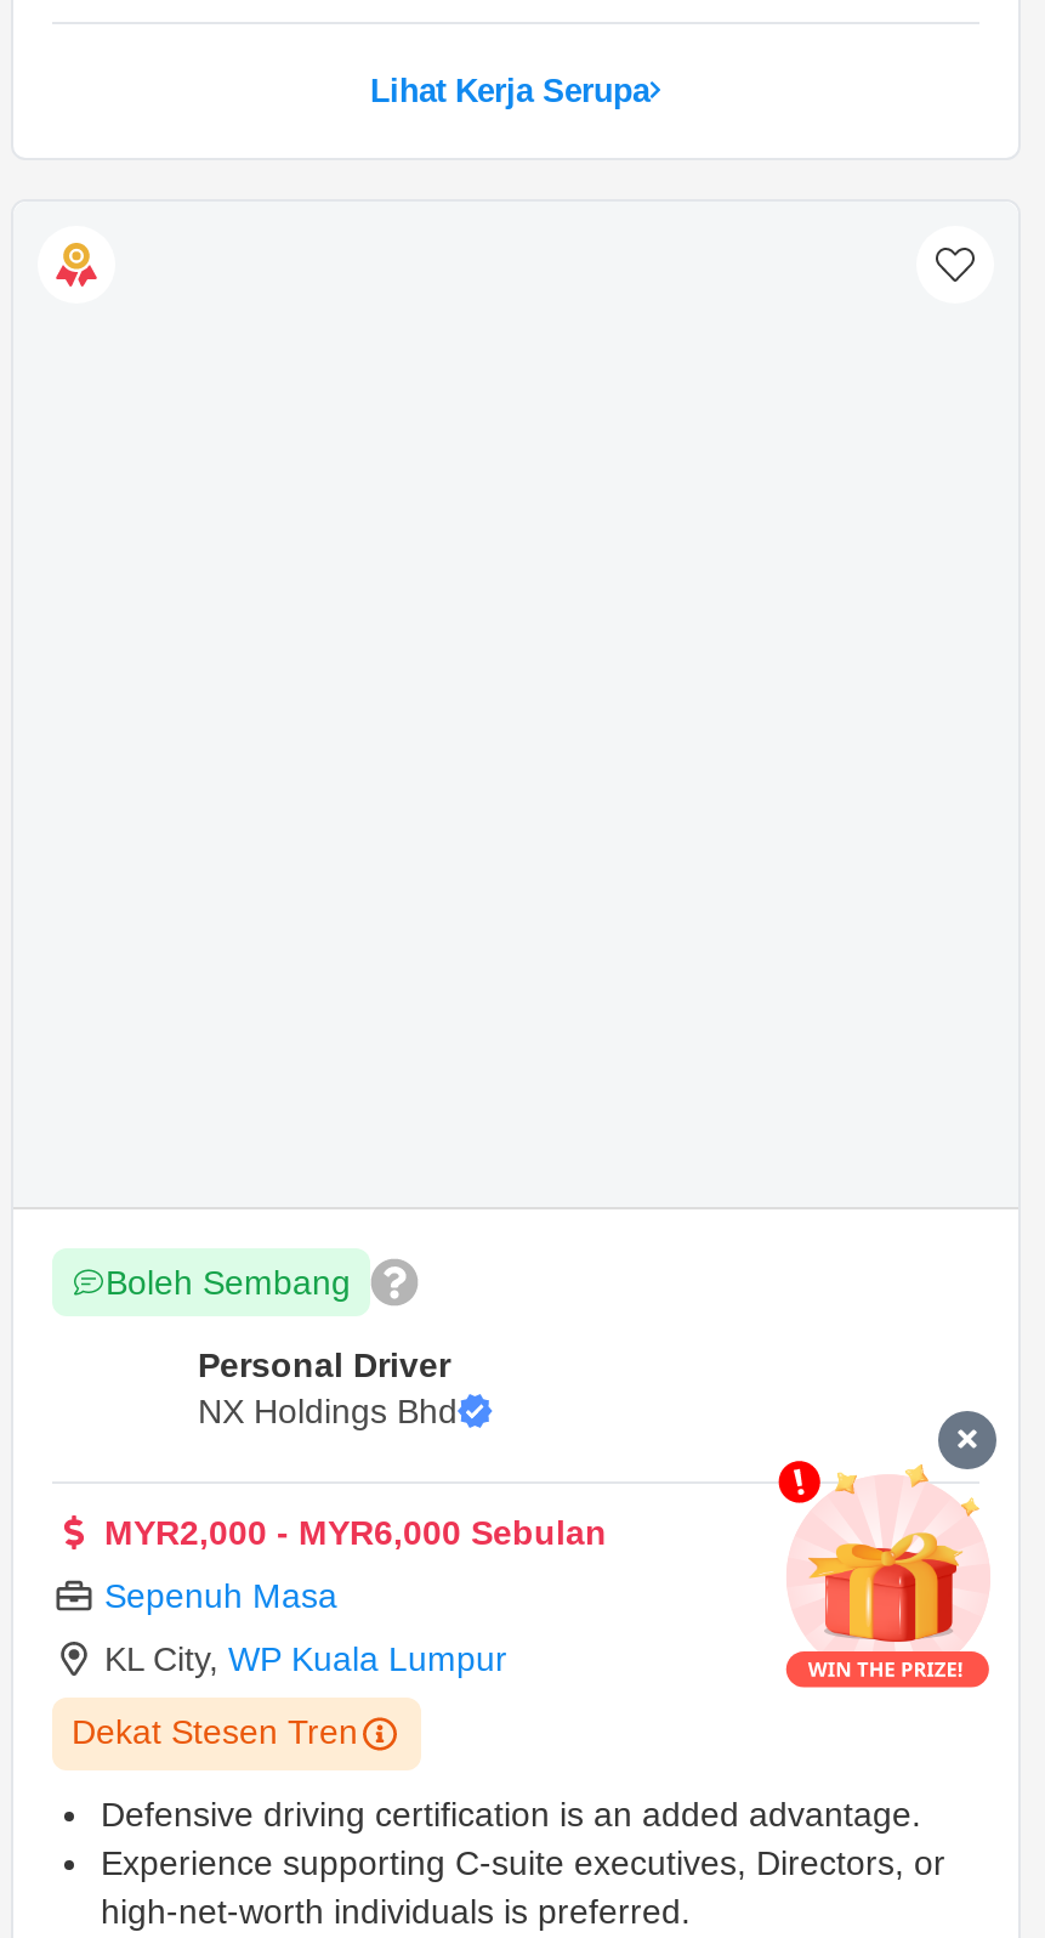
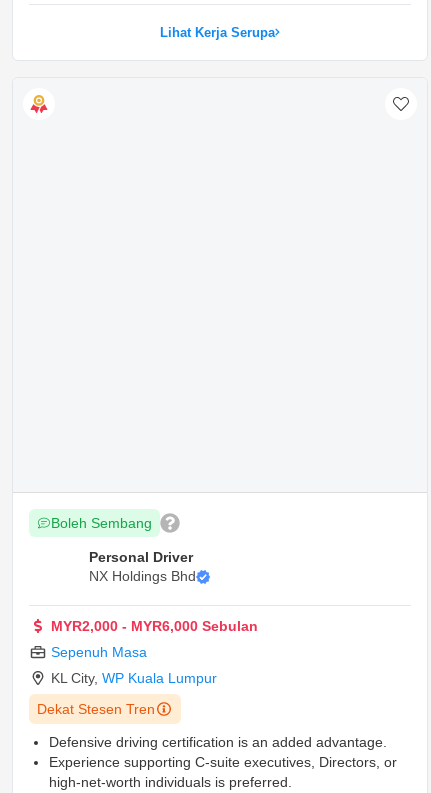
- [image]
